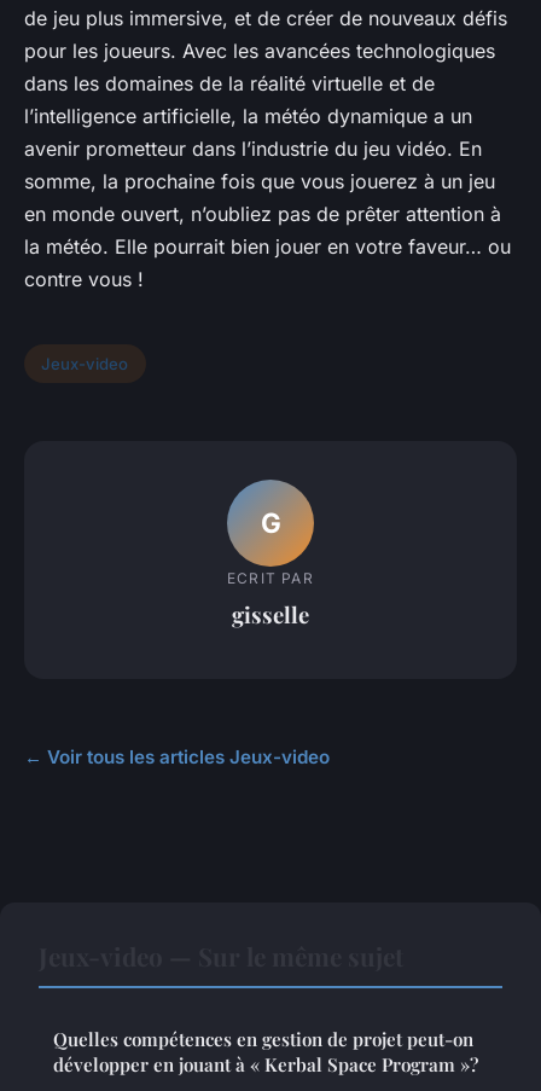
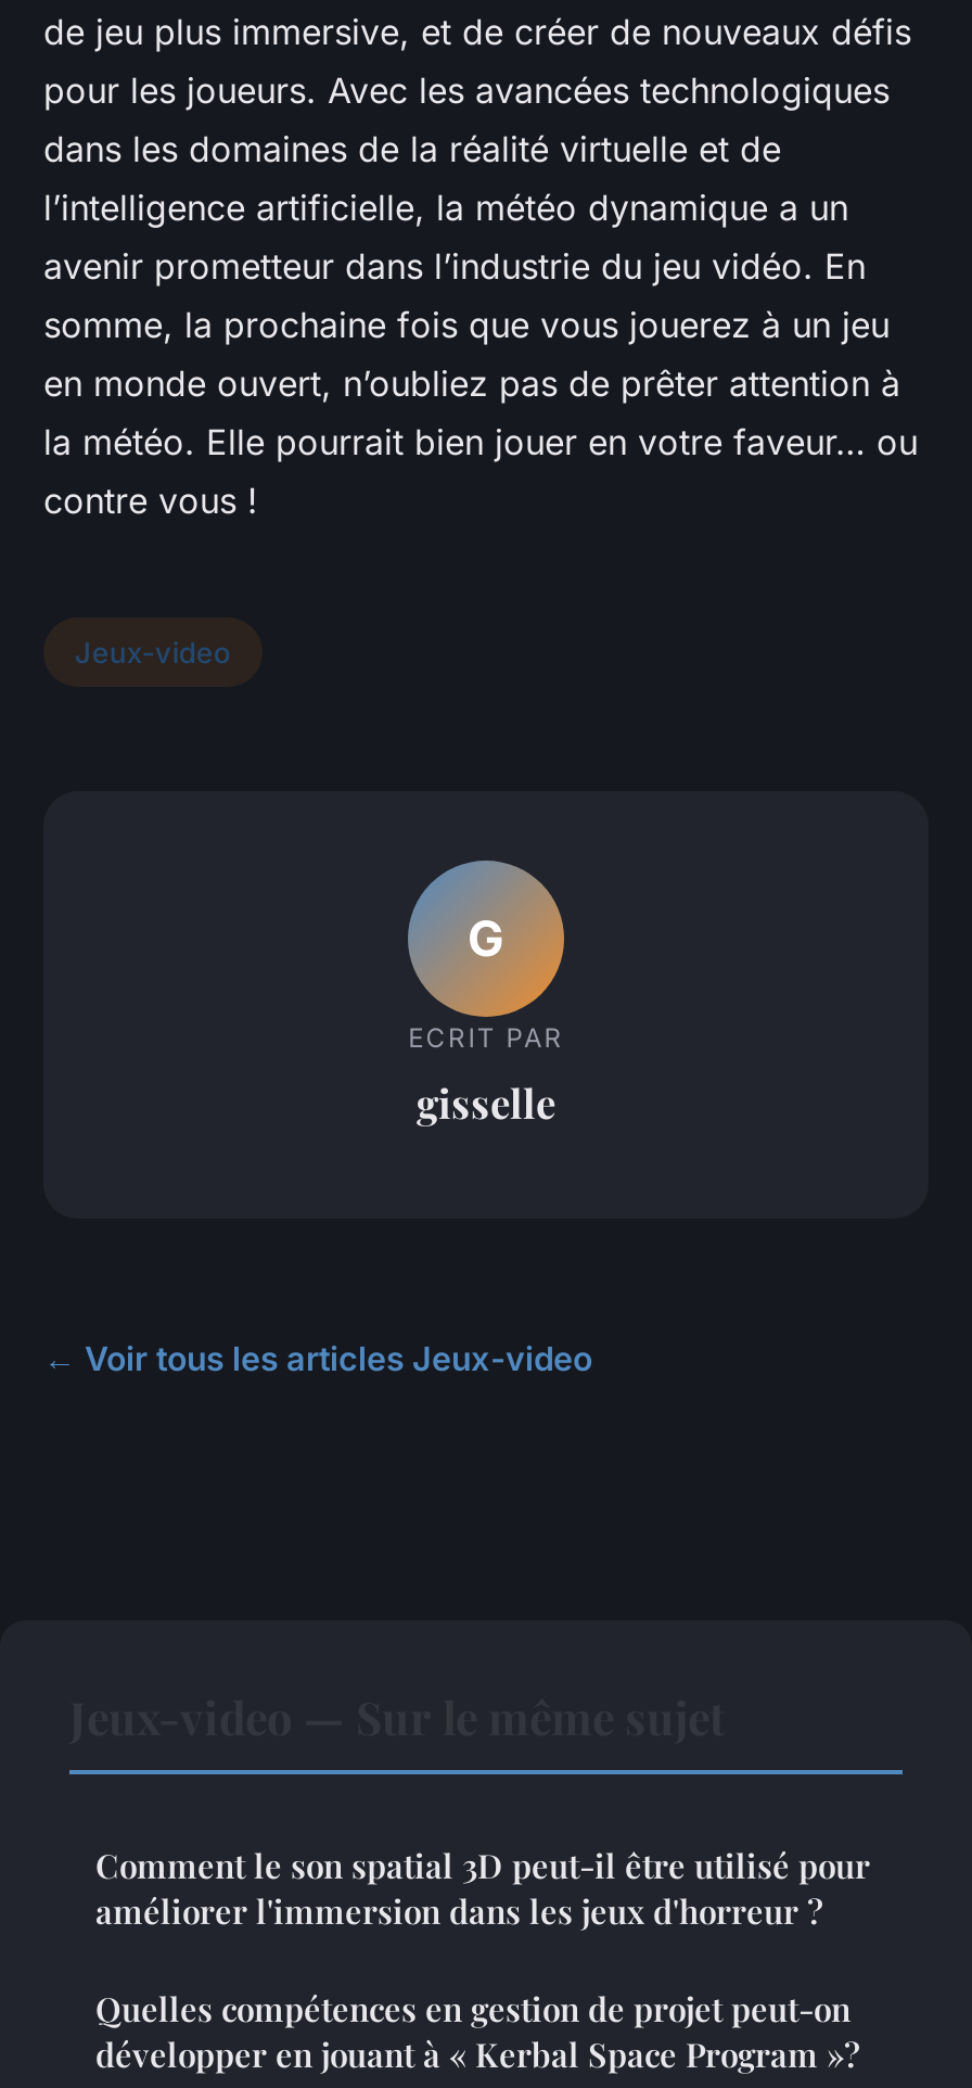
+ Comment le son spatial 3D peut-il être utilisé pour
+ améliorer l'immersion dans les jeux d'horreur ?
